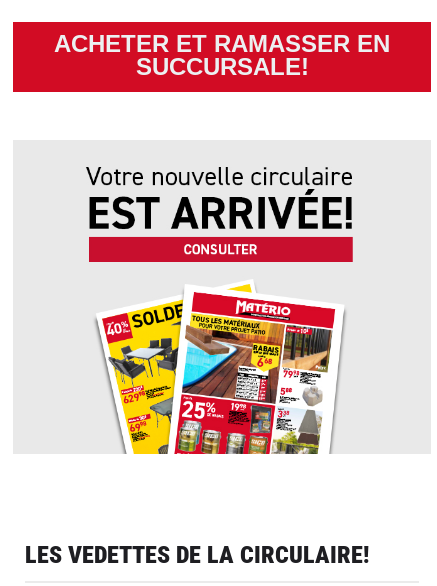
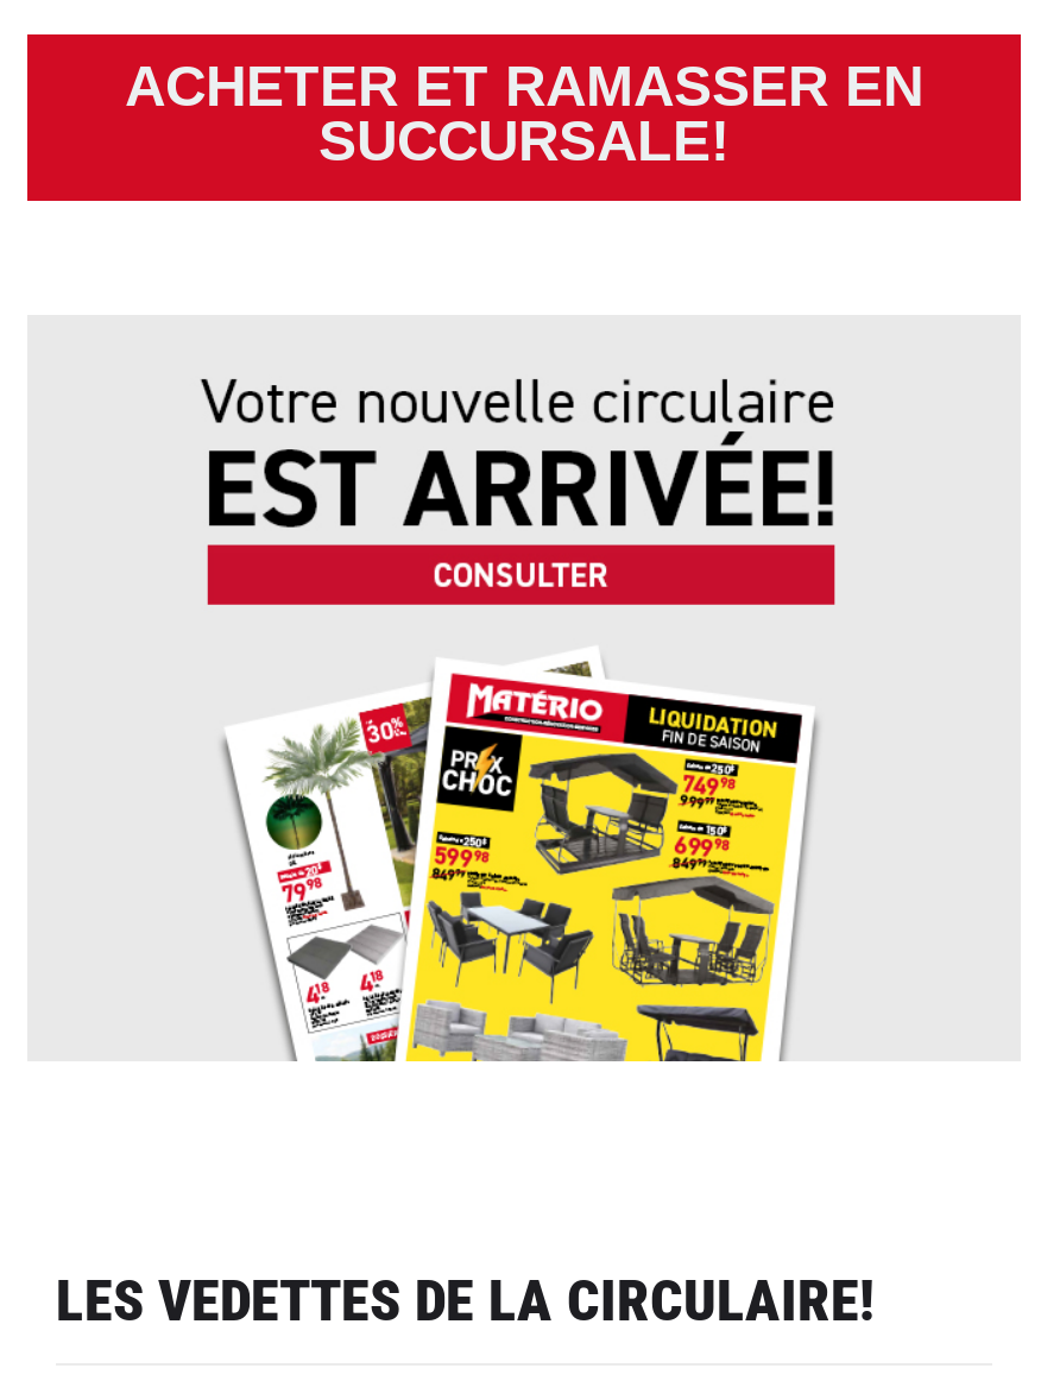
- [image]
+ [image]
